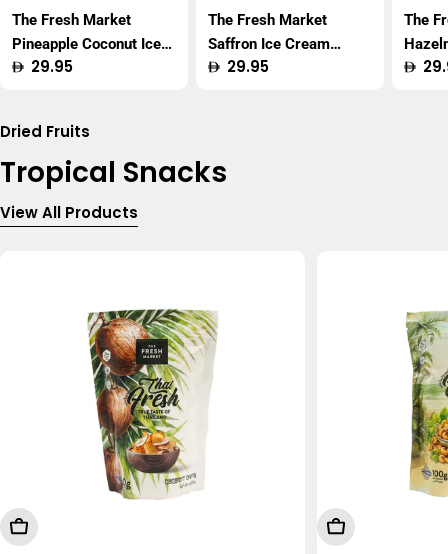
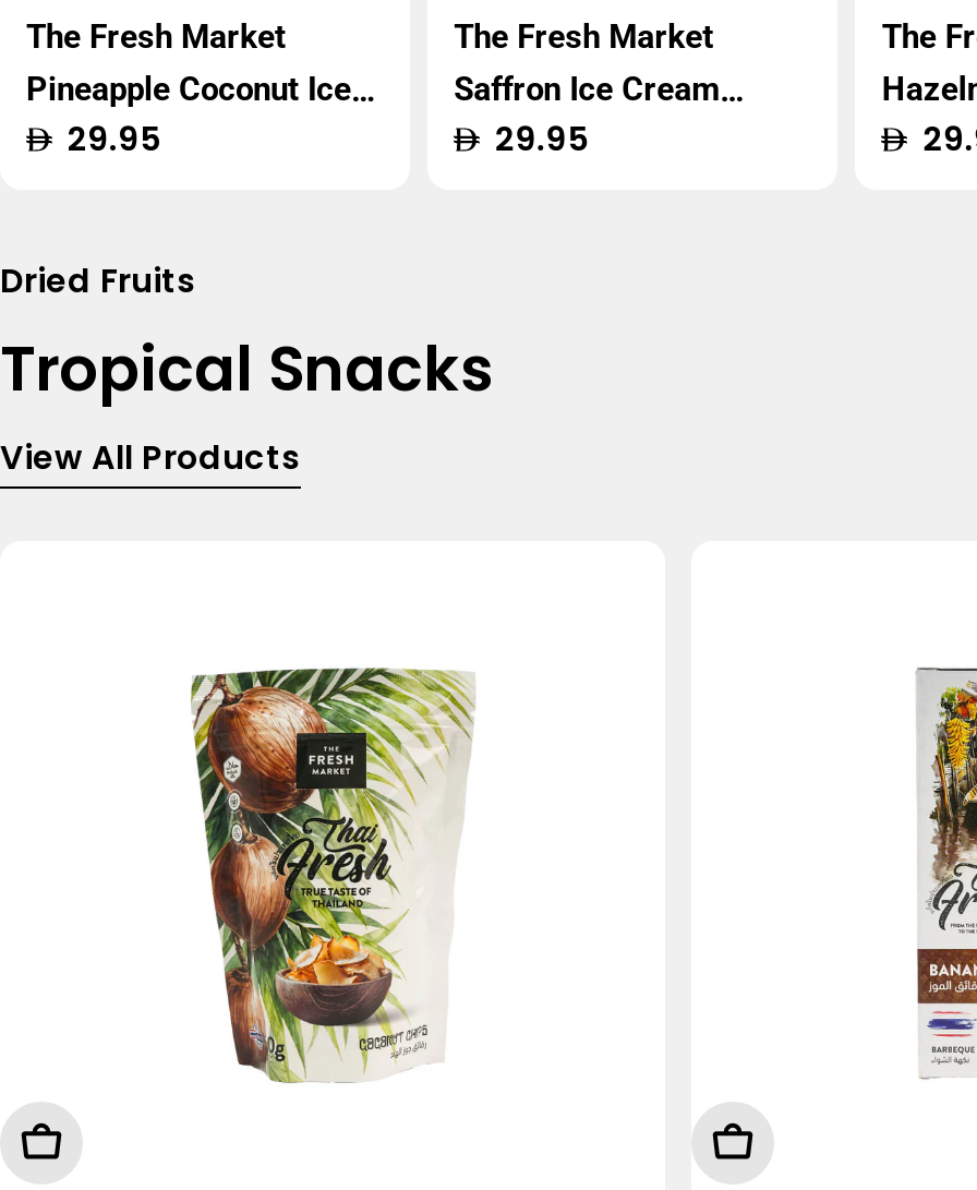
- [image]
+ [image]
